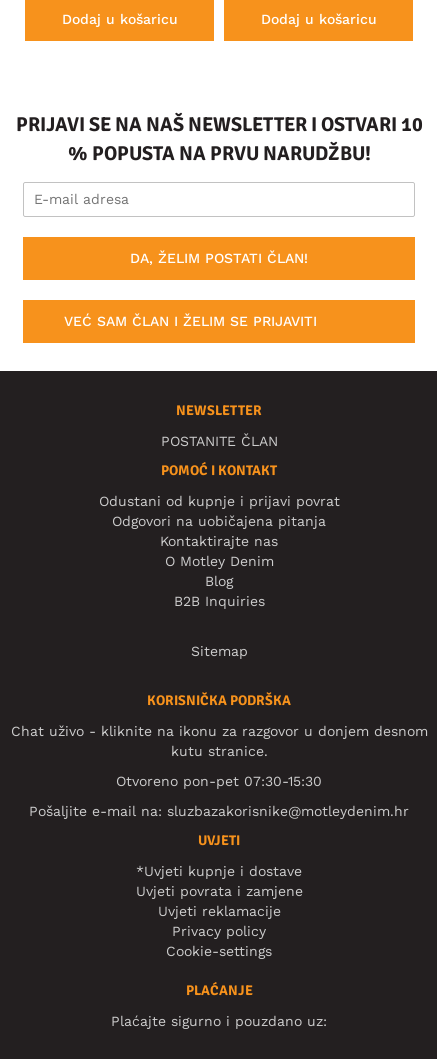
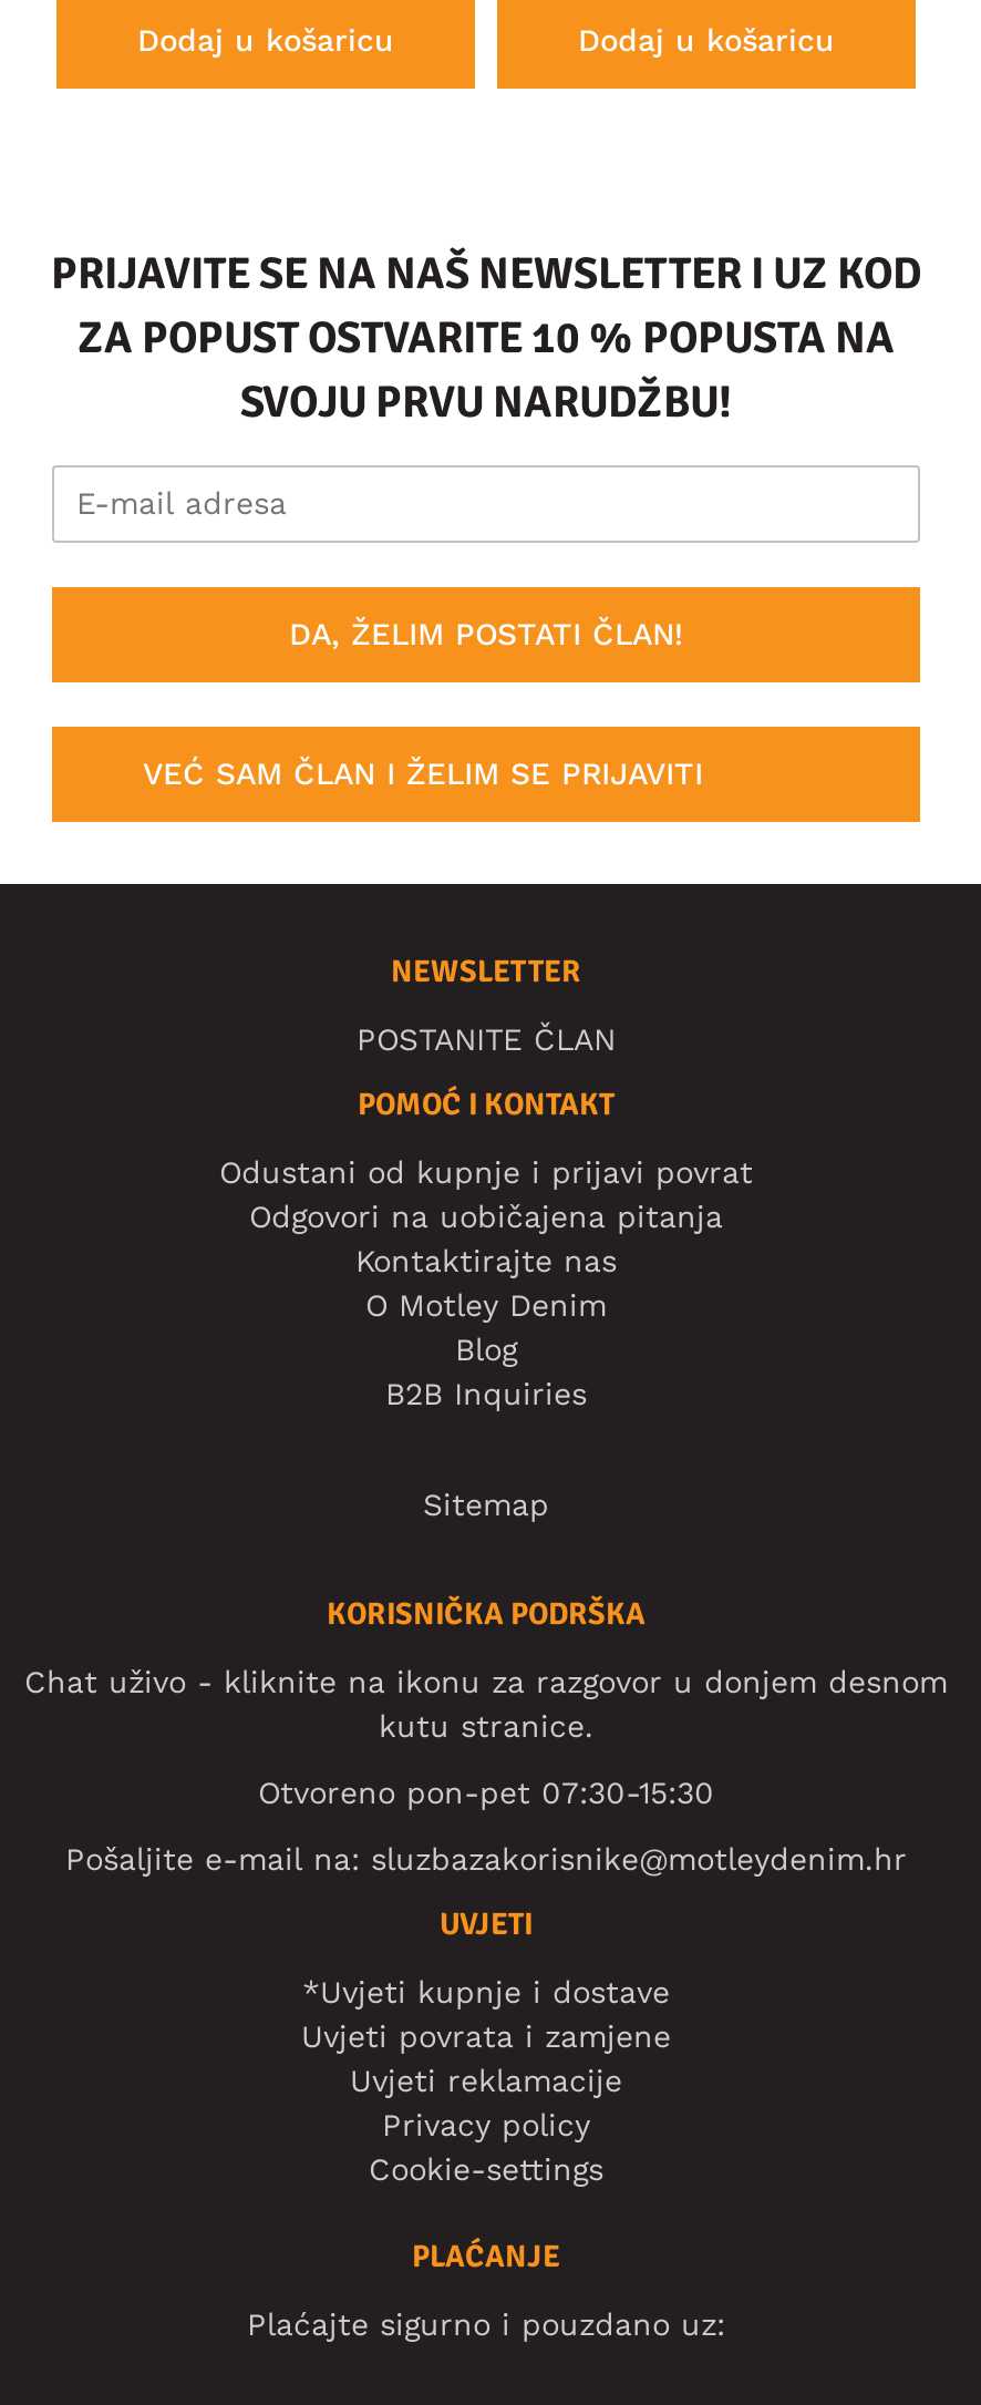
- PRIJAVI SE NA NAŠ NEWSLETTER I OSTVARI 10
- % POPUSTA NA PRVU NARUDŽBU!
+ PRIJAVITE SE NA NAŠ NEWSLETTER I UZ KOD
+ ZA POPUST OSTVARITE 10 % POPUSTA NA
+ SVOJU PRVU NARUDŽBU!
